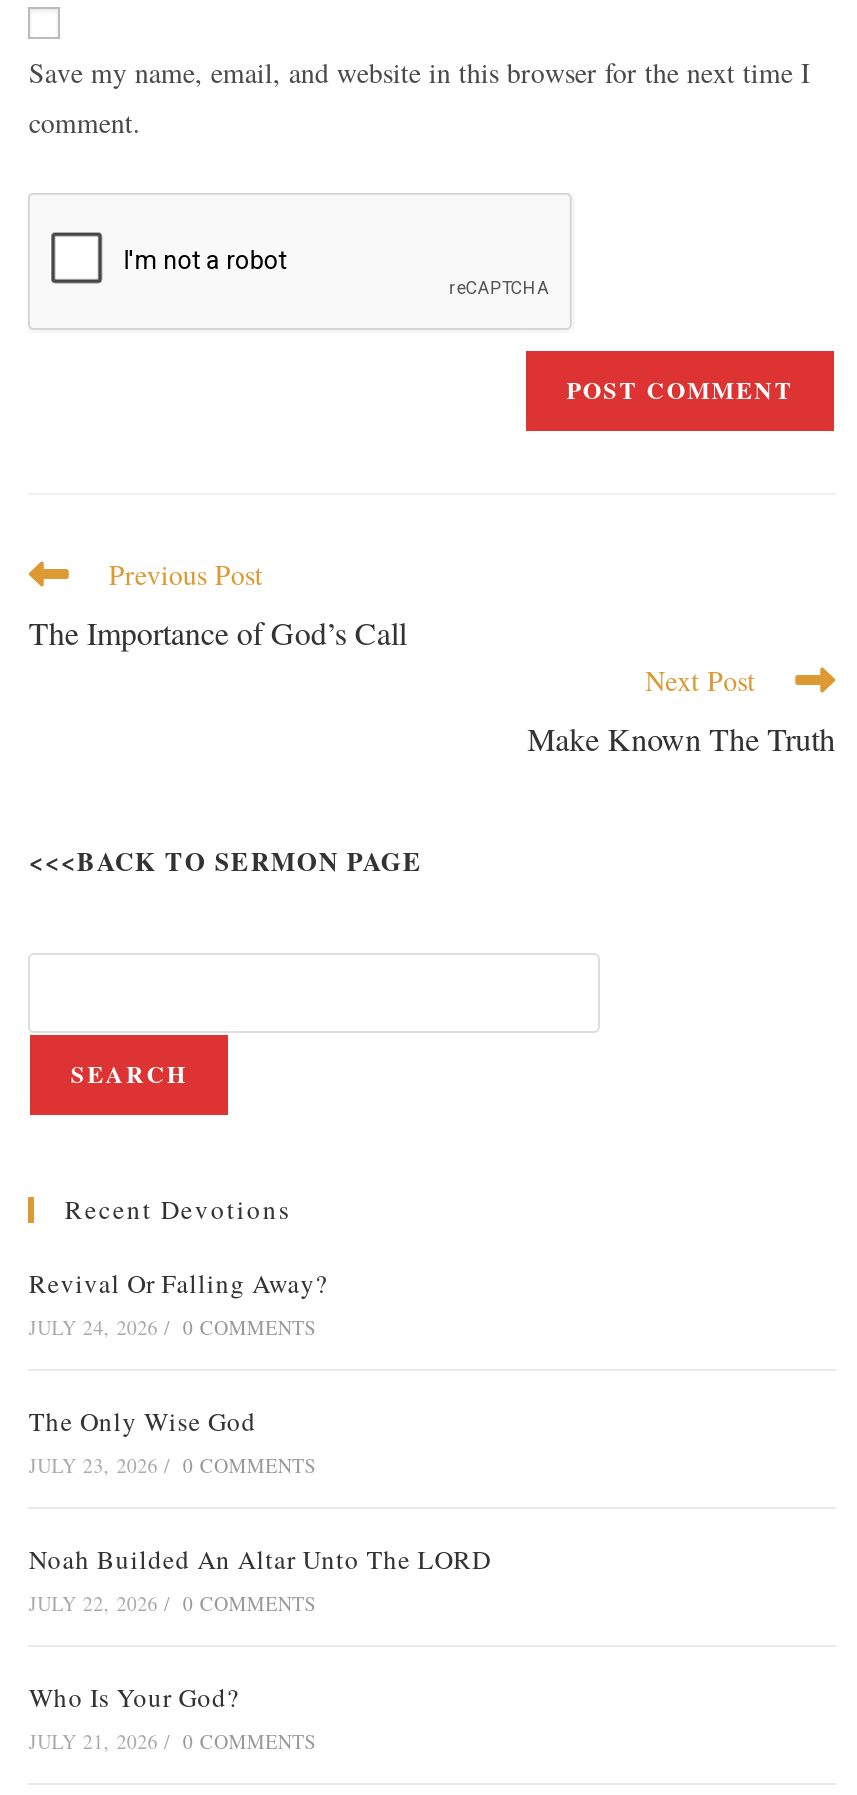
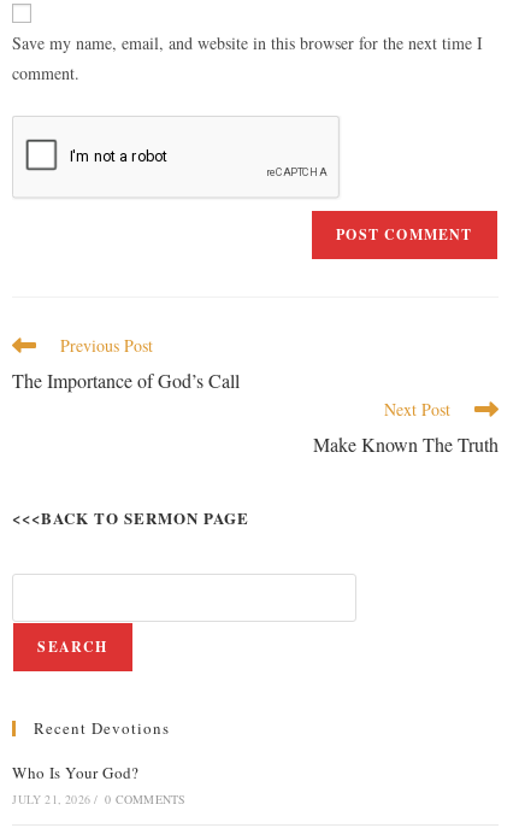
- Revival Or Falling Away?
- JULY 24, 2026 / 0 COMMENTS
- The Only Wise God
- JULY 23, 2026 / 0 COMMENTS
- Noah Builded An Altar Unto The LORD
- JULY 22, 2026 / 0 COMMENTS
